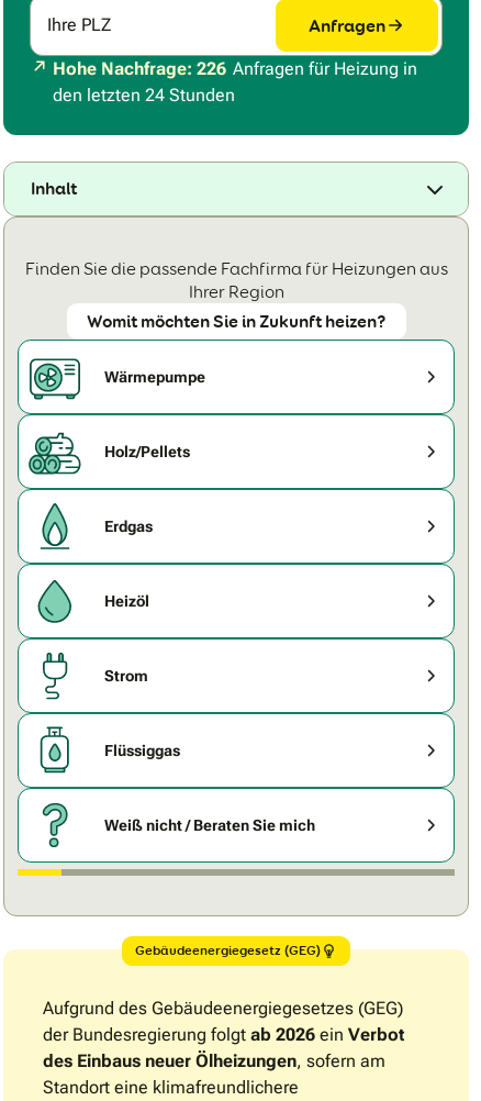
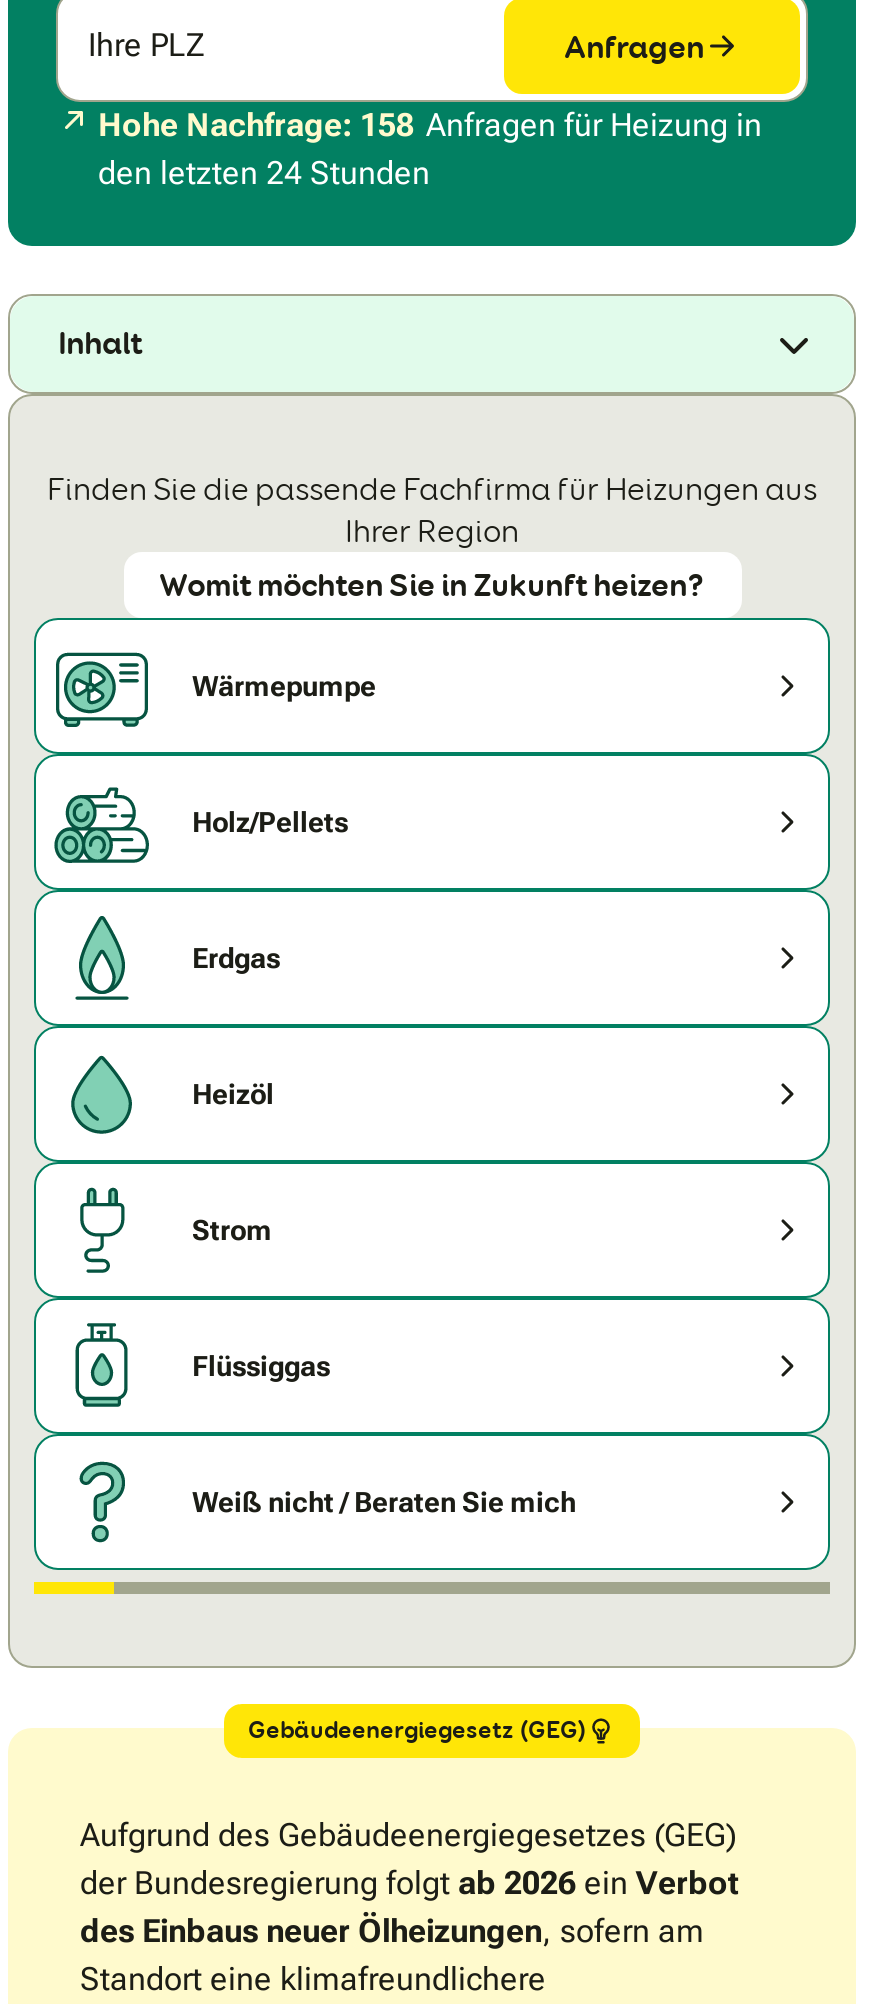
- Hohe Nachfrage: 226 Anfragen für Heizung in
+ Hohe Nachfrage: 158 Anfragen für Heizung in
